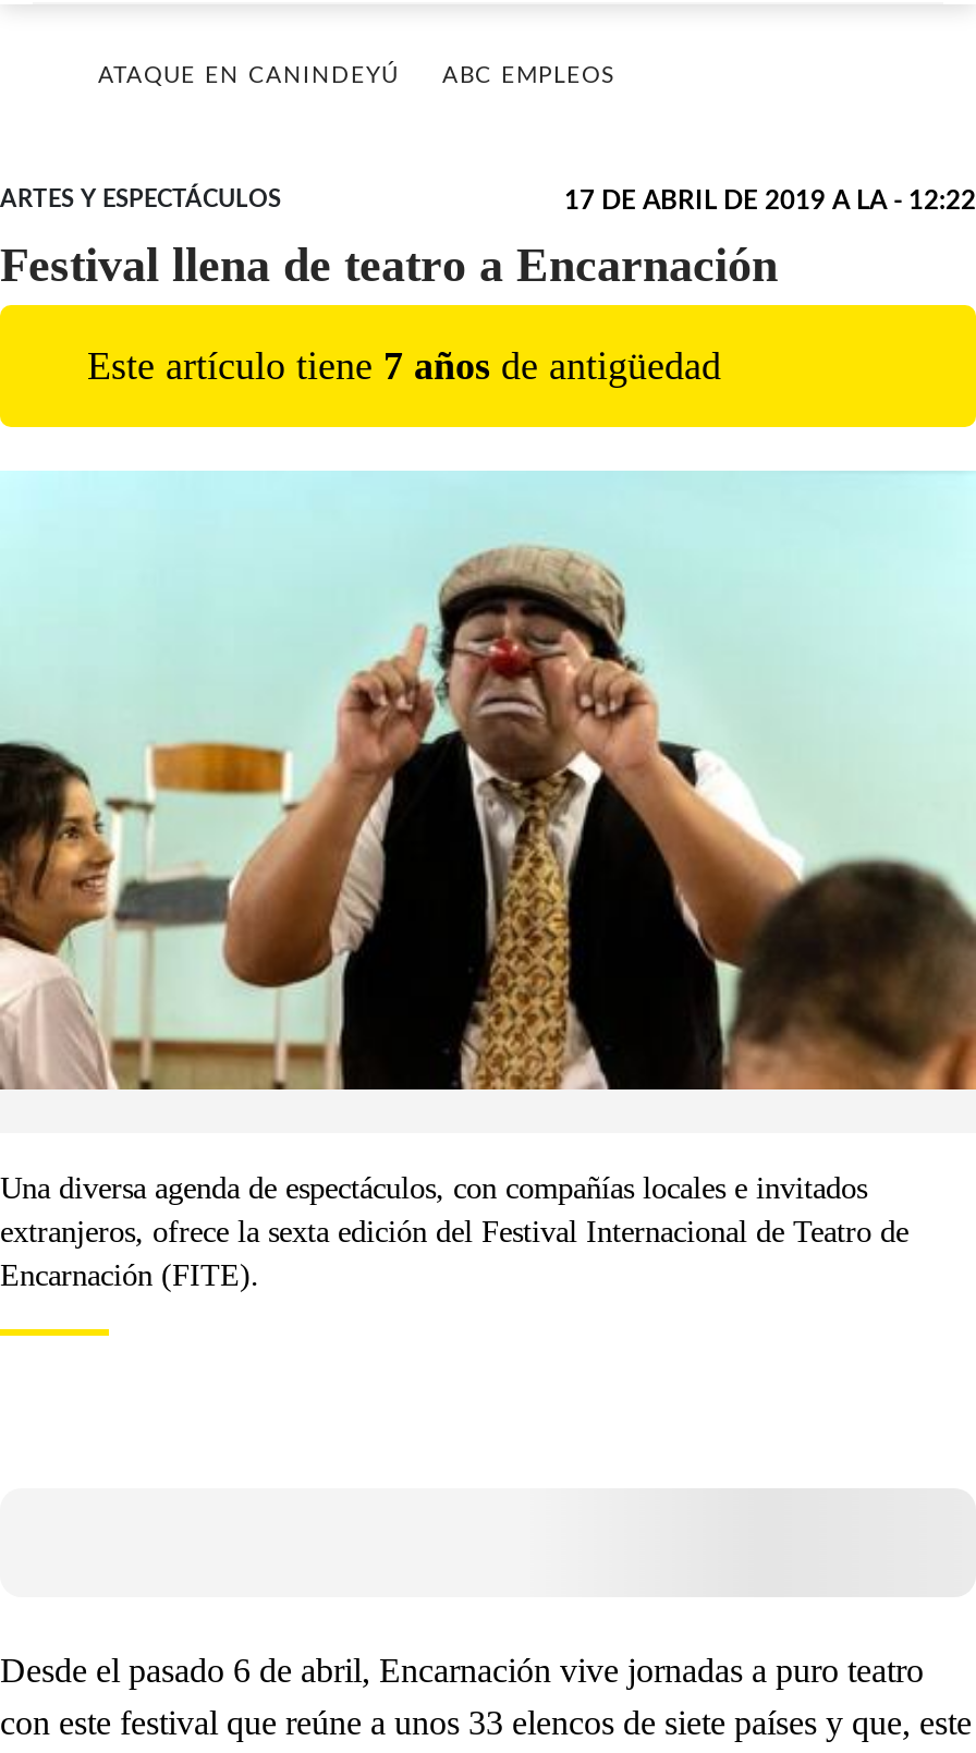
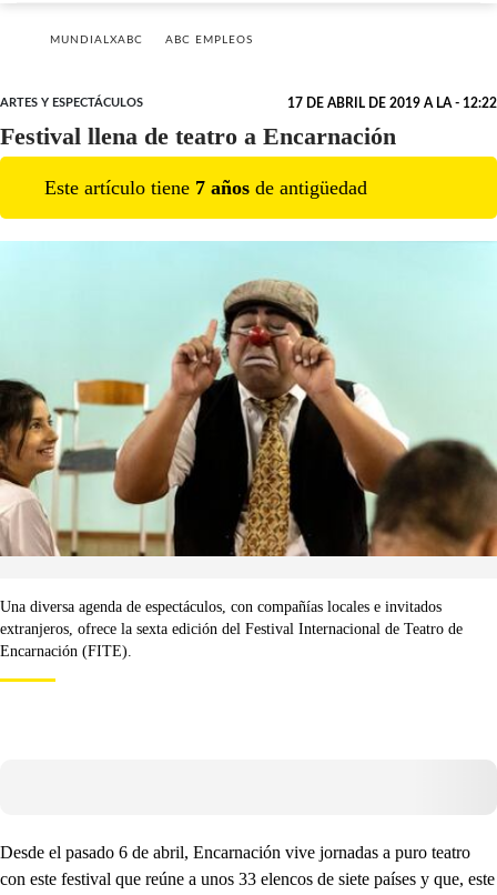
- ATAQUE EN CANINDEYÚ
+ MUNDIALXABC
